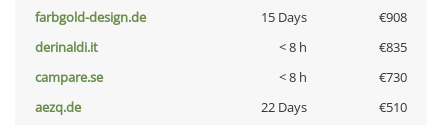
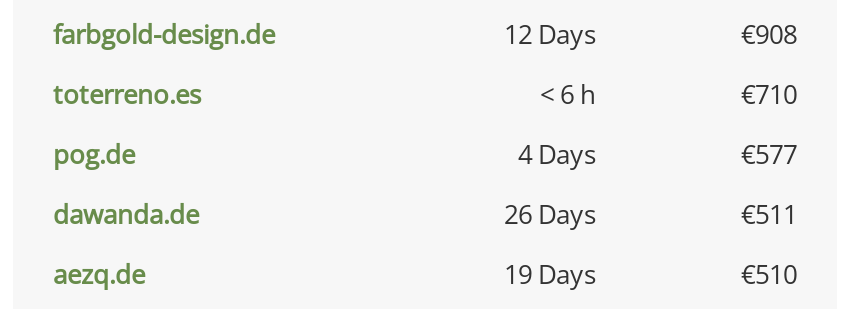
- 15 Days
+ 12 Days

- derinaldi.it
- < 8 h
- €835
- campare.se
- < 8 h
- €730
+ toterreno.es
+ < 6 h
+ €710
+ pog.de
+ 4 Days
+ €577
+ dawanda.de
+ 26 Days
+ €511

- 22 Days
+ 19 Days
